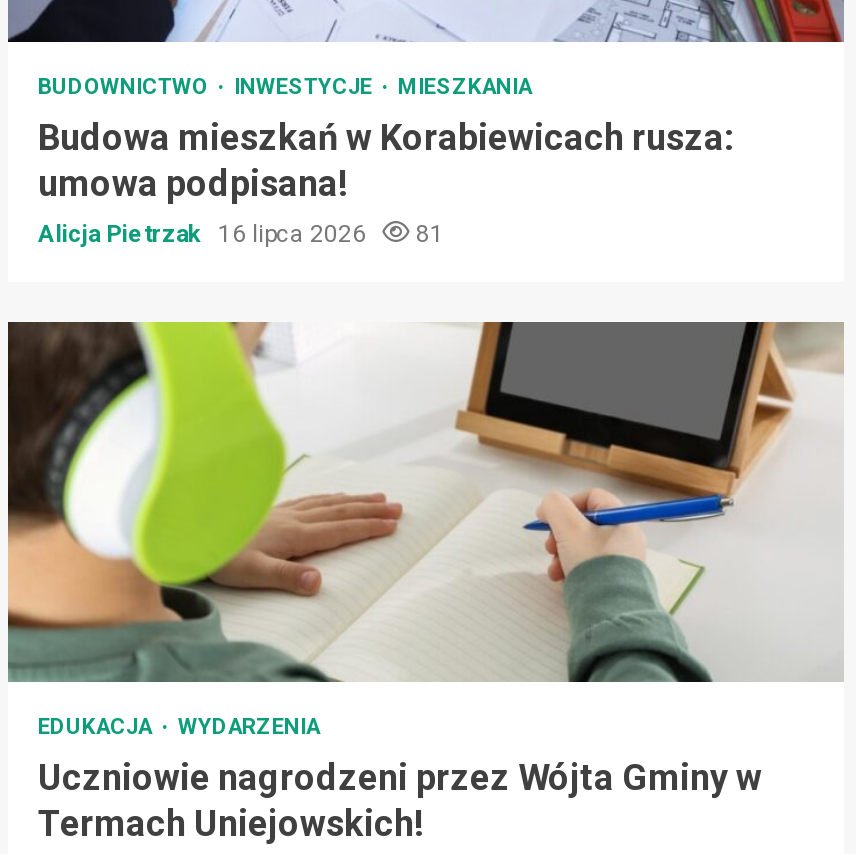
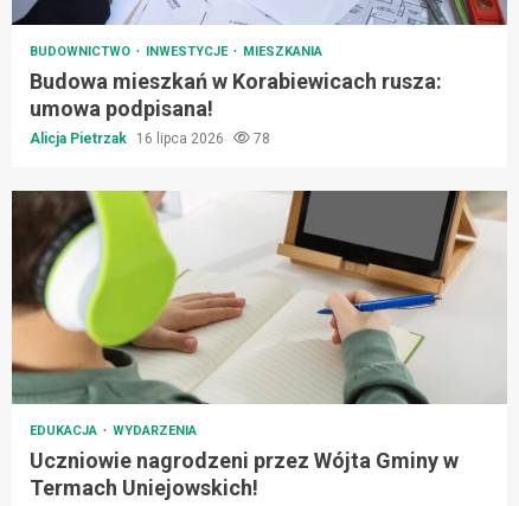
- Alicja Pietrzak 16 lipca 2026 81
+ Alicja Pietrzak 16 lipca 2026 78
